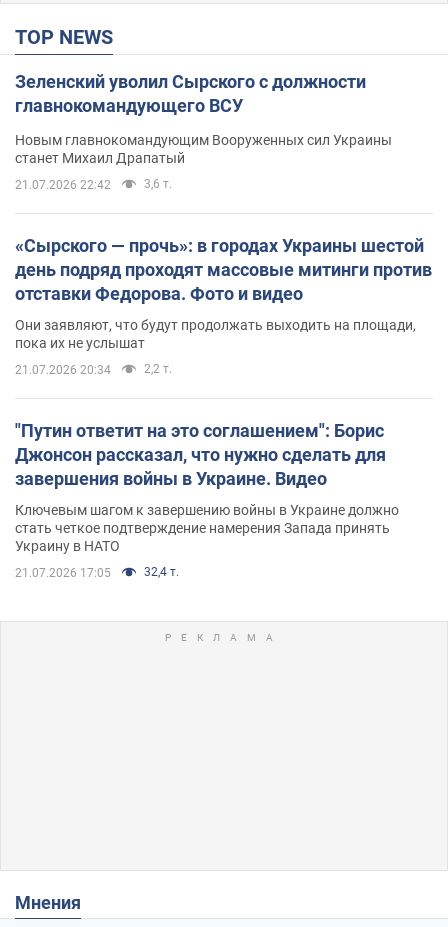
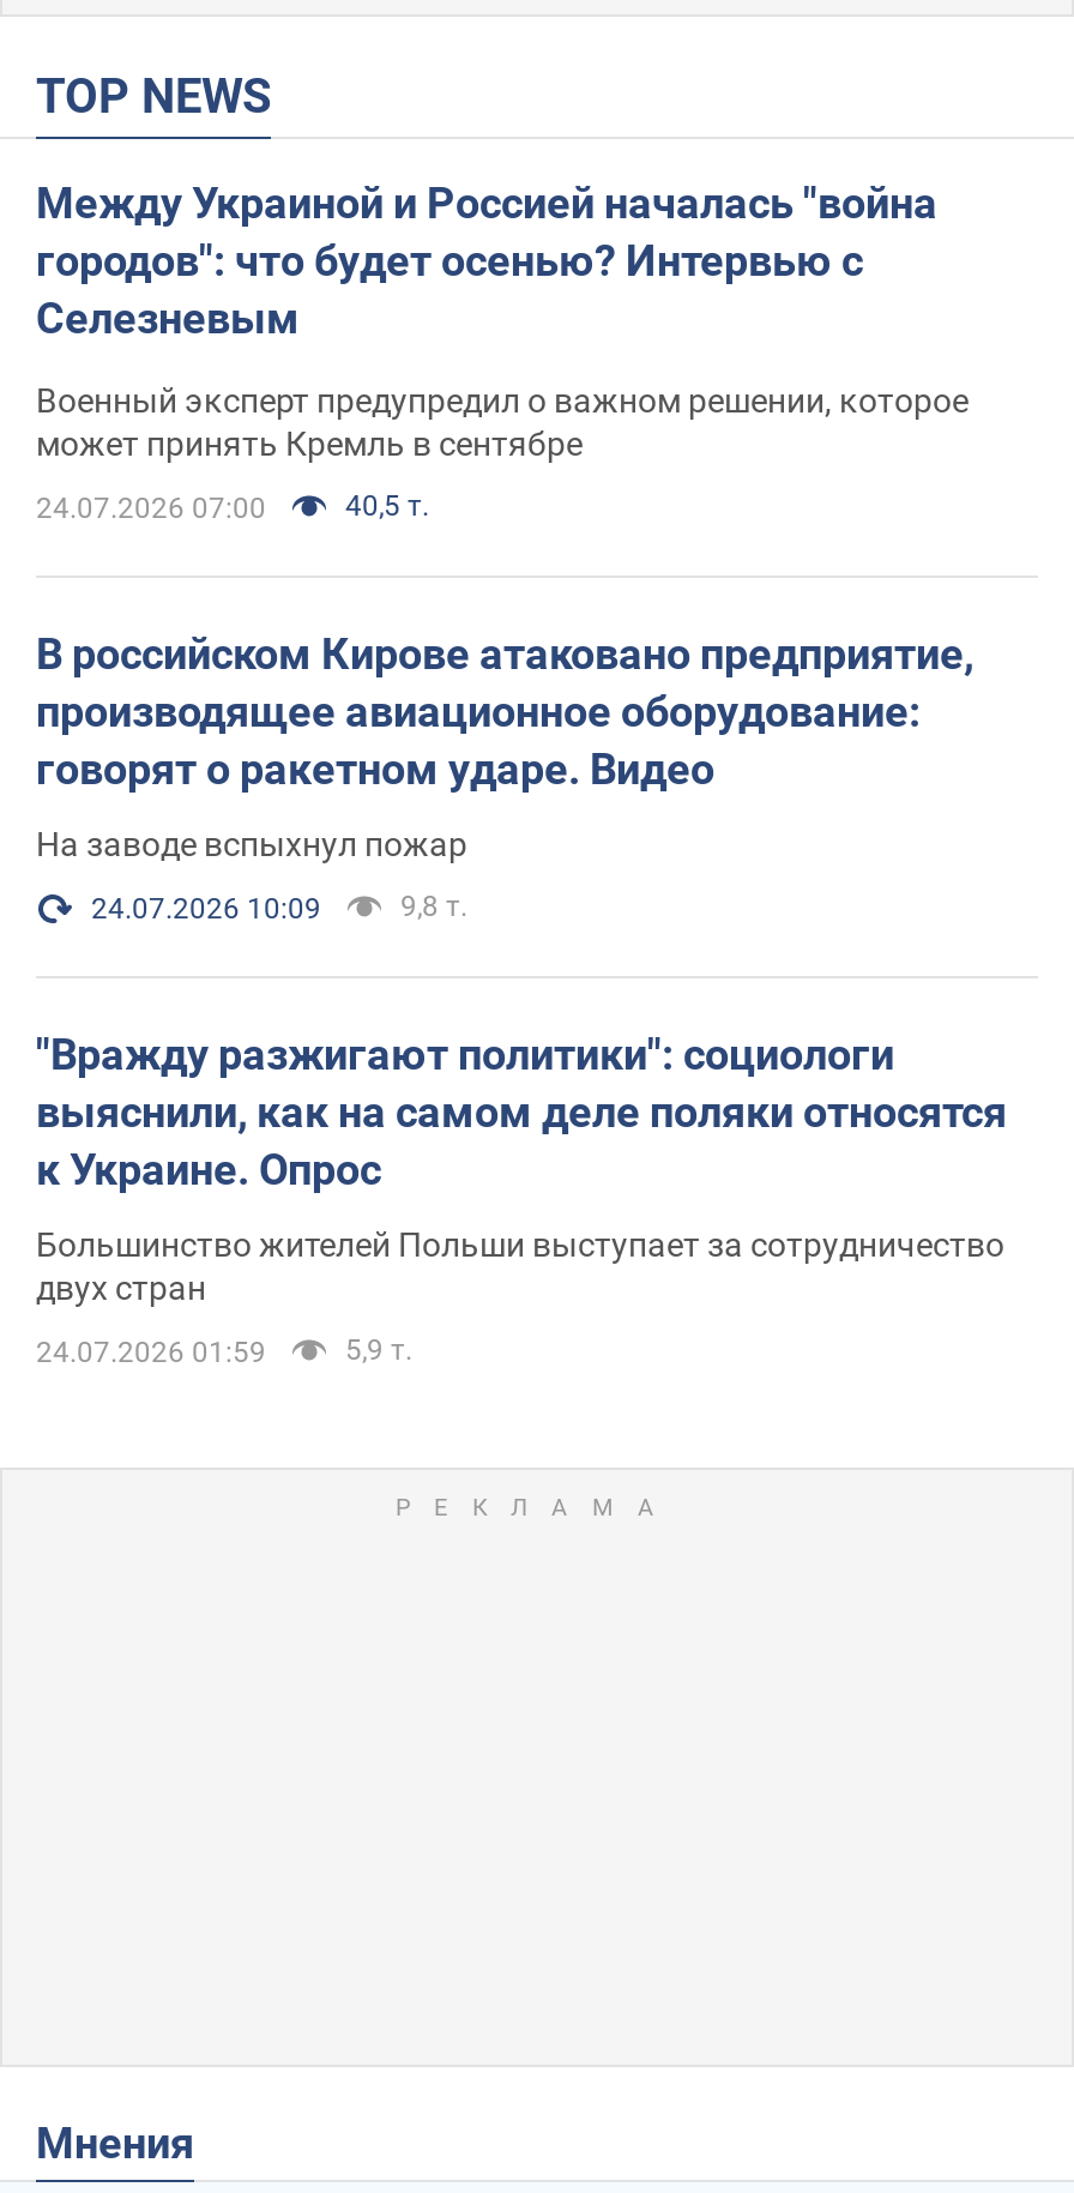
- Зеленский уволил Сырского с должности
- главнокомандующего ВСУ
+ Между Украиной и Россией началась "война
+ городов": что будет осенью? Интервью с
+ Селезневым

- Новым главнокомандующим Вооруженных сил Украины
- станет Михаил Драпатый
+ Военный эксперт предупредил о важном решении, которое
+ может принять Кремль в сентябре

- 21.07.2026 22:42
- 3,6 т.
+ 24.07.2026 07:00
+ 40,5 т.

- «Сырского — прочь»: в городах Украины шестой
- день подряд проходят массовые митинги против
- отставки Федорова. Фото и видео
+ В российском Кирове атаковано предприятие,
+ производящее авиационное оборудование:
+ говорят о ракетном ударе. Видео

- Они заявляют, что будут продолжать выходить на площади,
- пока их не услышат
+ На заводе вспыхнул пожар

- 21.07.2026 20:34
- 2,2 т.
+ 24.07.2026 10:09
+ 9,8 т.

- "Путин ответит на это соглашением": Борис
- Джонсон рассказал, что нужно сделать для
- завершения войны в Украине. Видео
+ "Вражду разжигают политики": социологи
+ выяснили, как на самом деле поляки относятся
+ к Украине. Опрос

- Ключевым шагом к завершению войны в Украине должно
- стать четкое подтверждение намерения Запада принять
- Украину в НАТО
+ Большинство жителей Польши выступает за сотрудничество
+ двух стран

- 21.07.2026 17:05
- 32,4 т.
+ 24.07.2026 01:59
+ 5,9 т.
